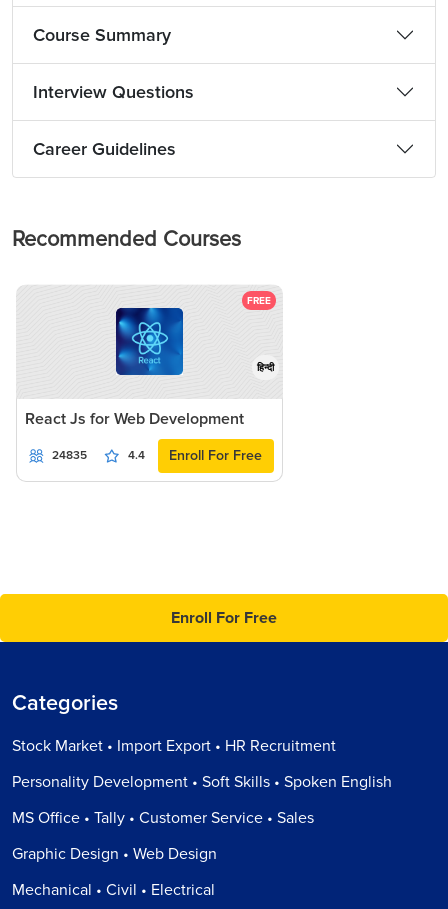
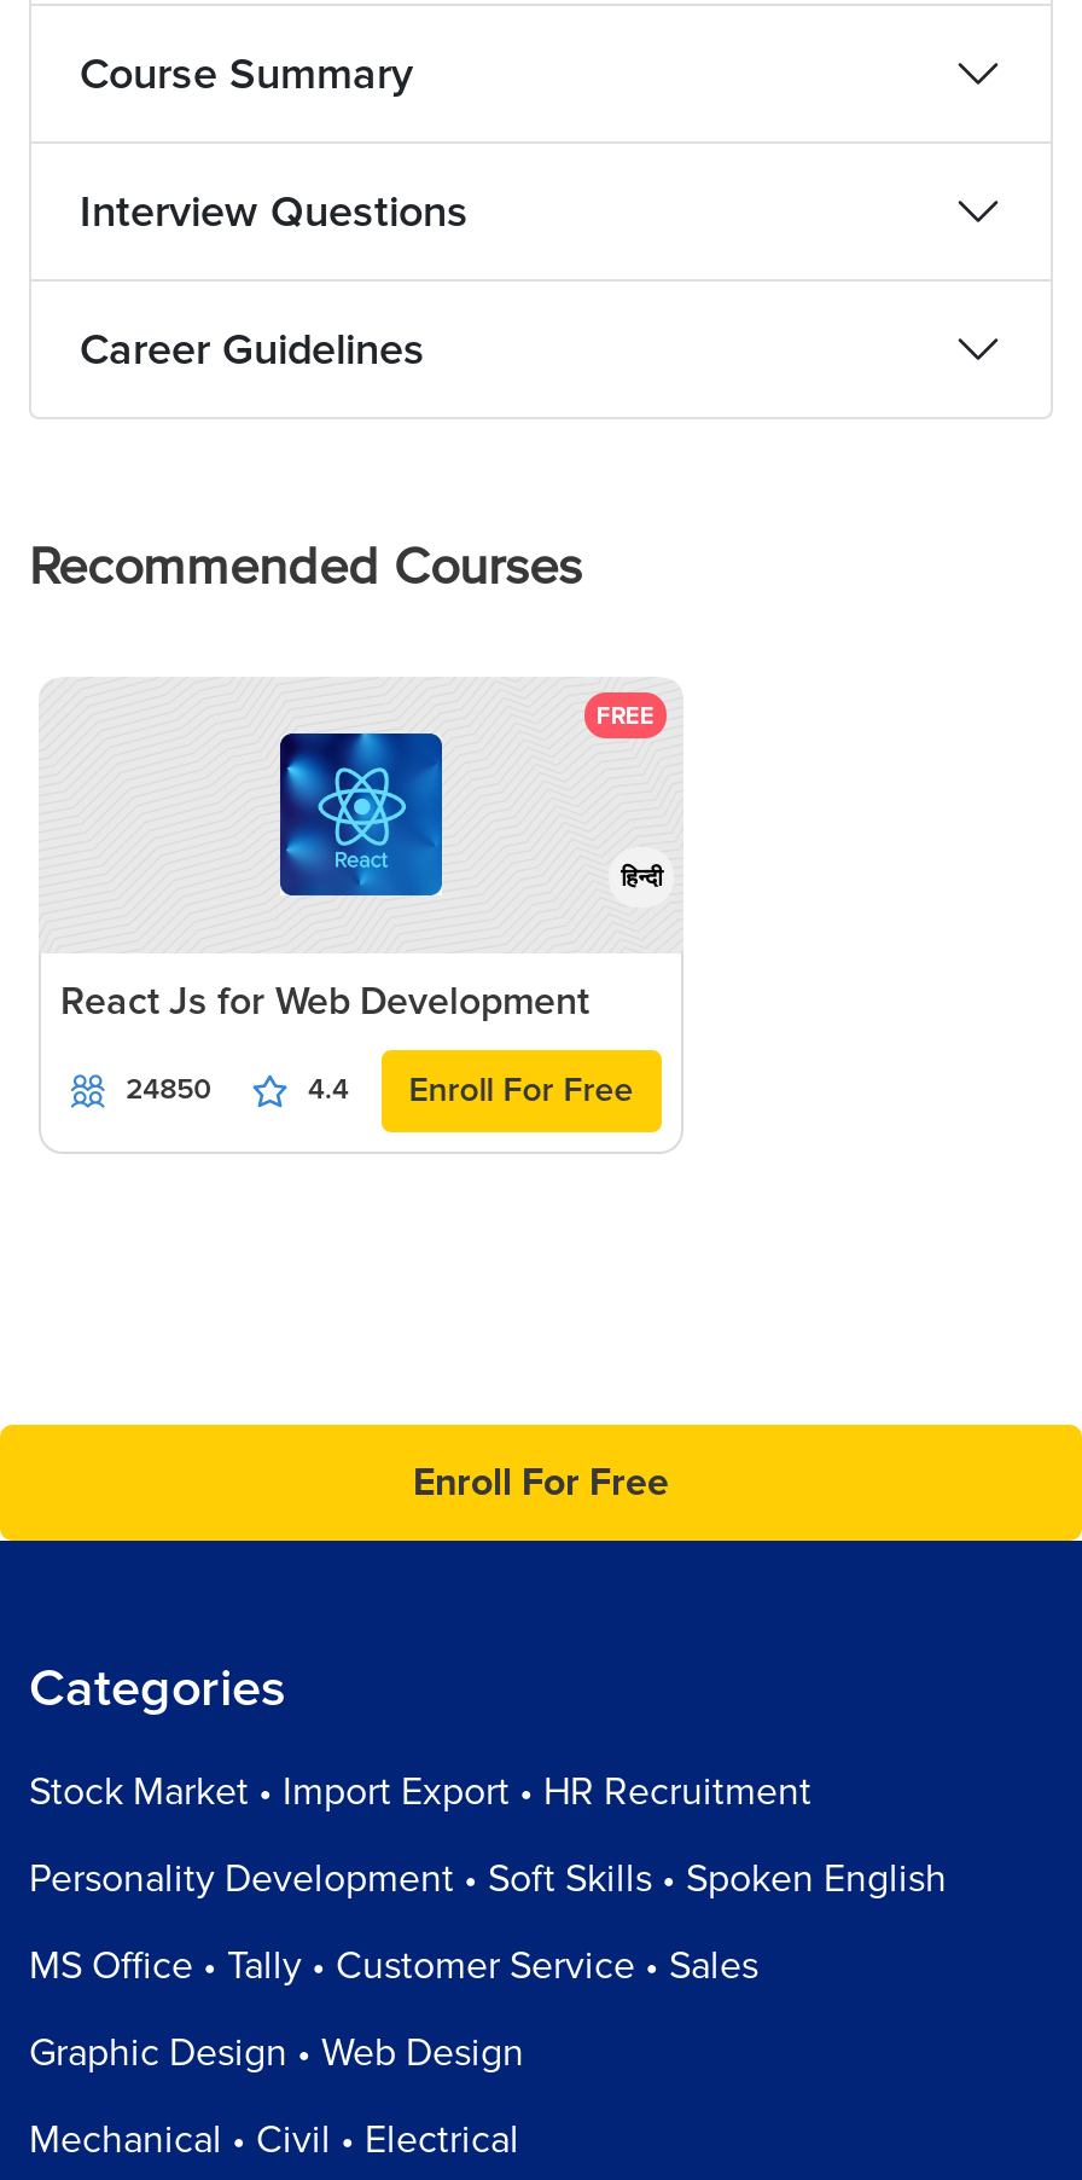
- 24835
+ 24850
